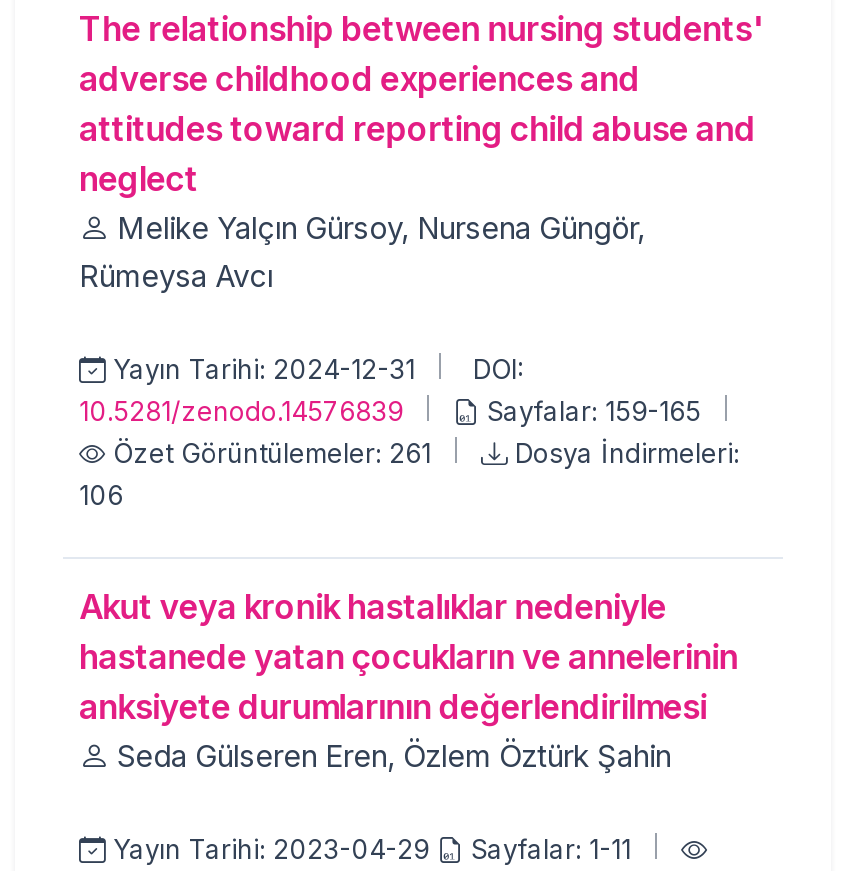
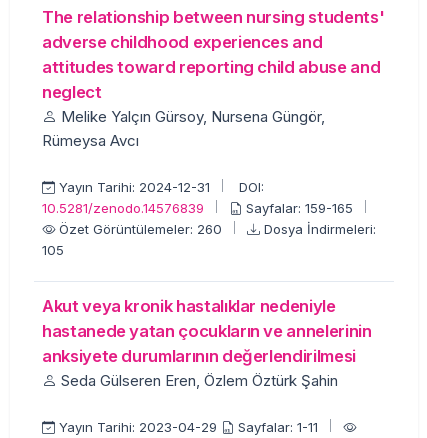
- Özet Görüntülemeler: 261
+ Özet Görüntülemeler: 260

- 106
+ 105
